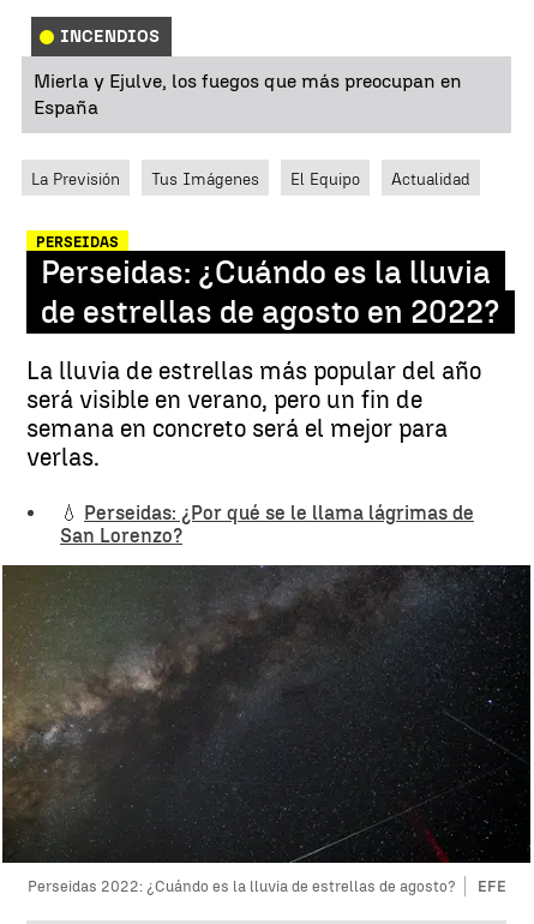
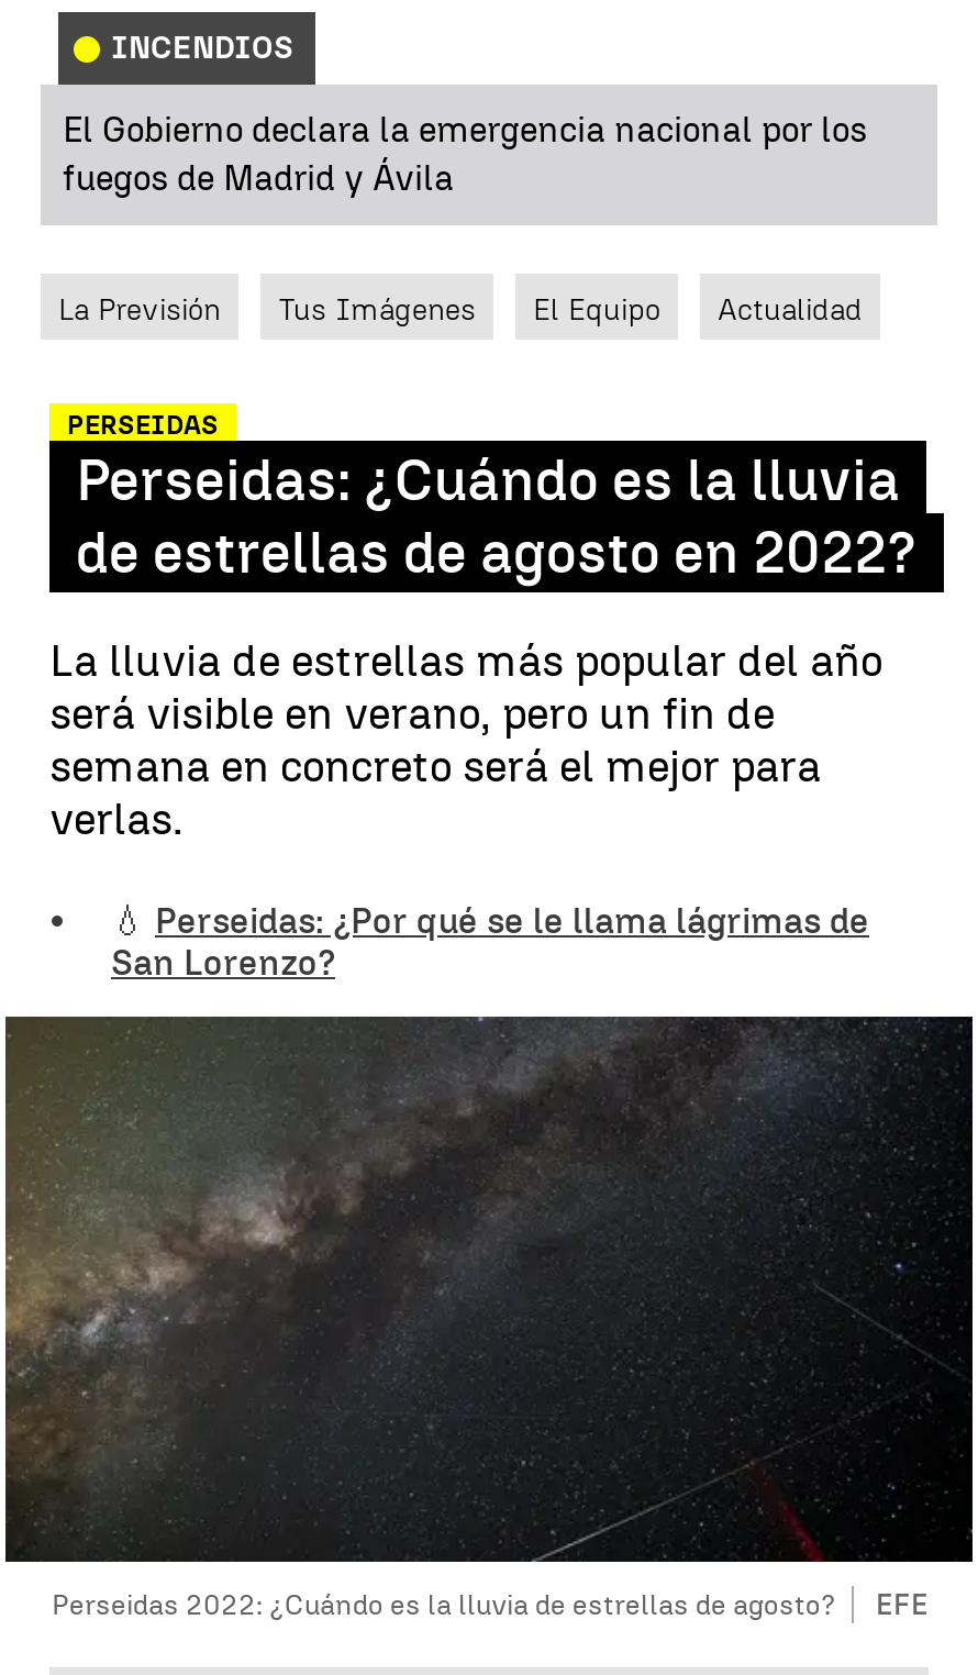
- Mierla y Ejulve, los fuegos que más preocupan en
- España
+ El Gobierno declara la emergencia nacional por los
+ fuegos de Madrid y Ávila
